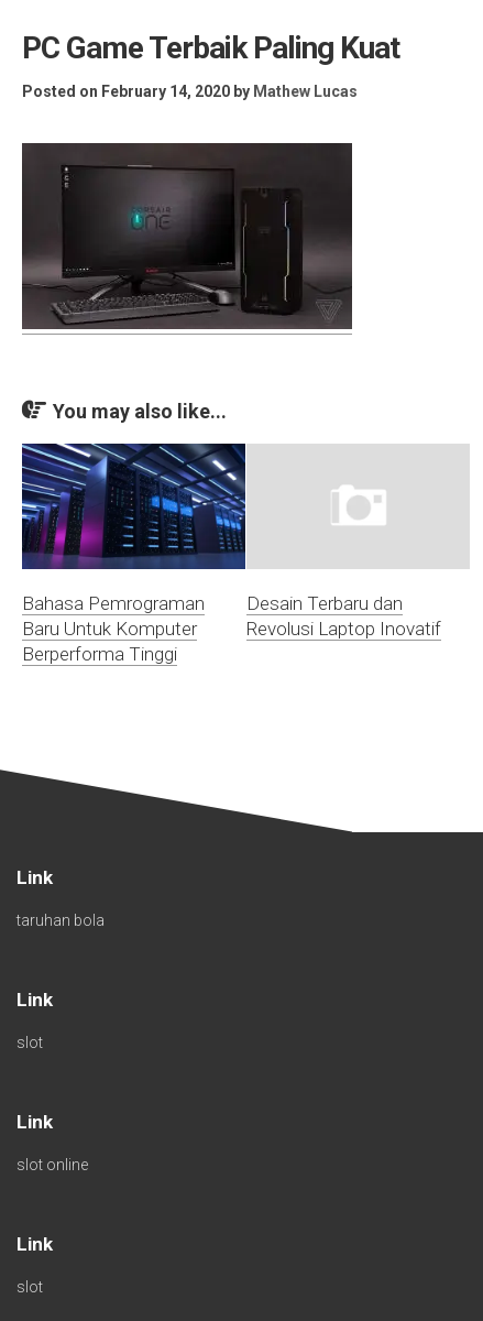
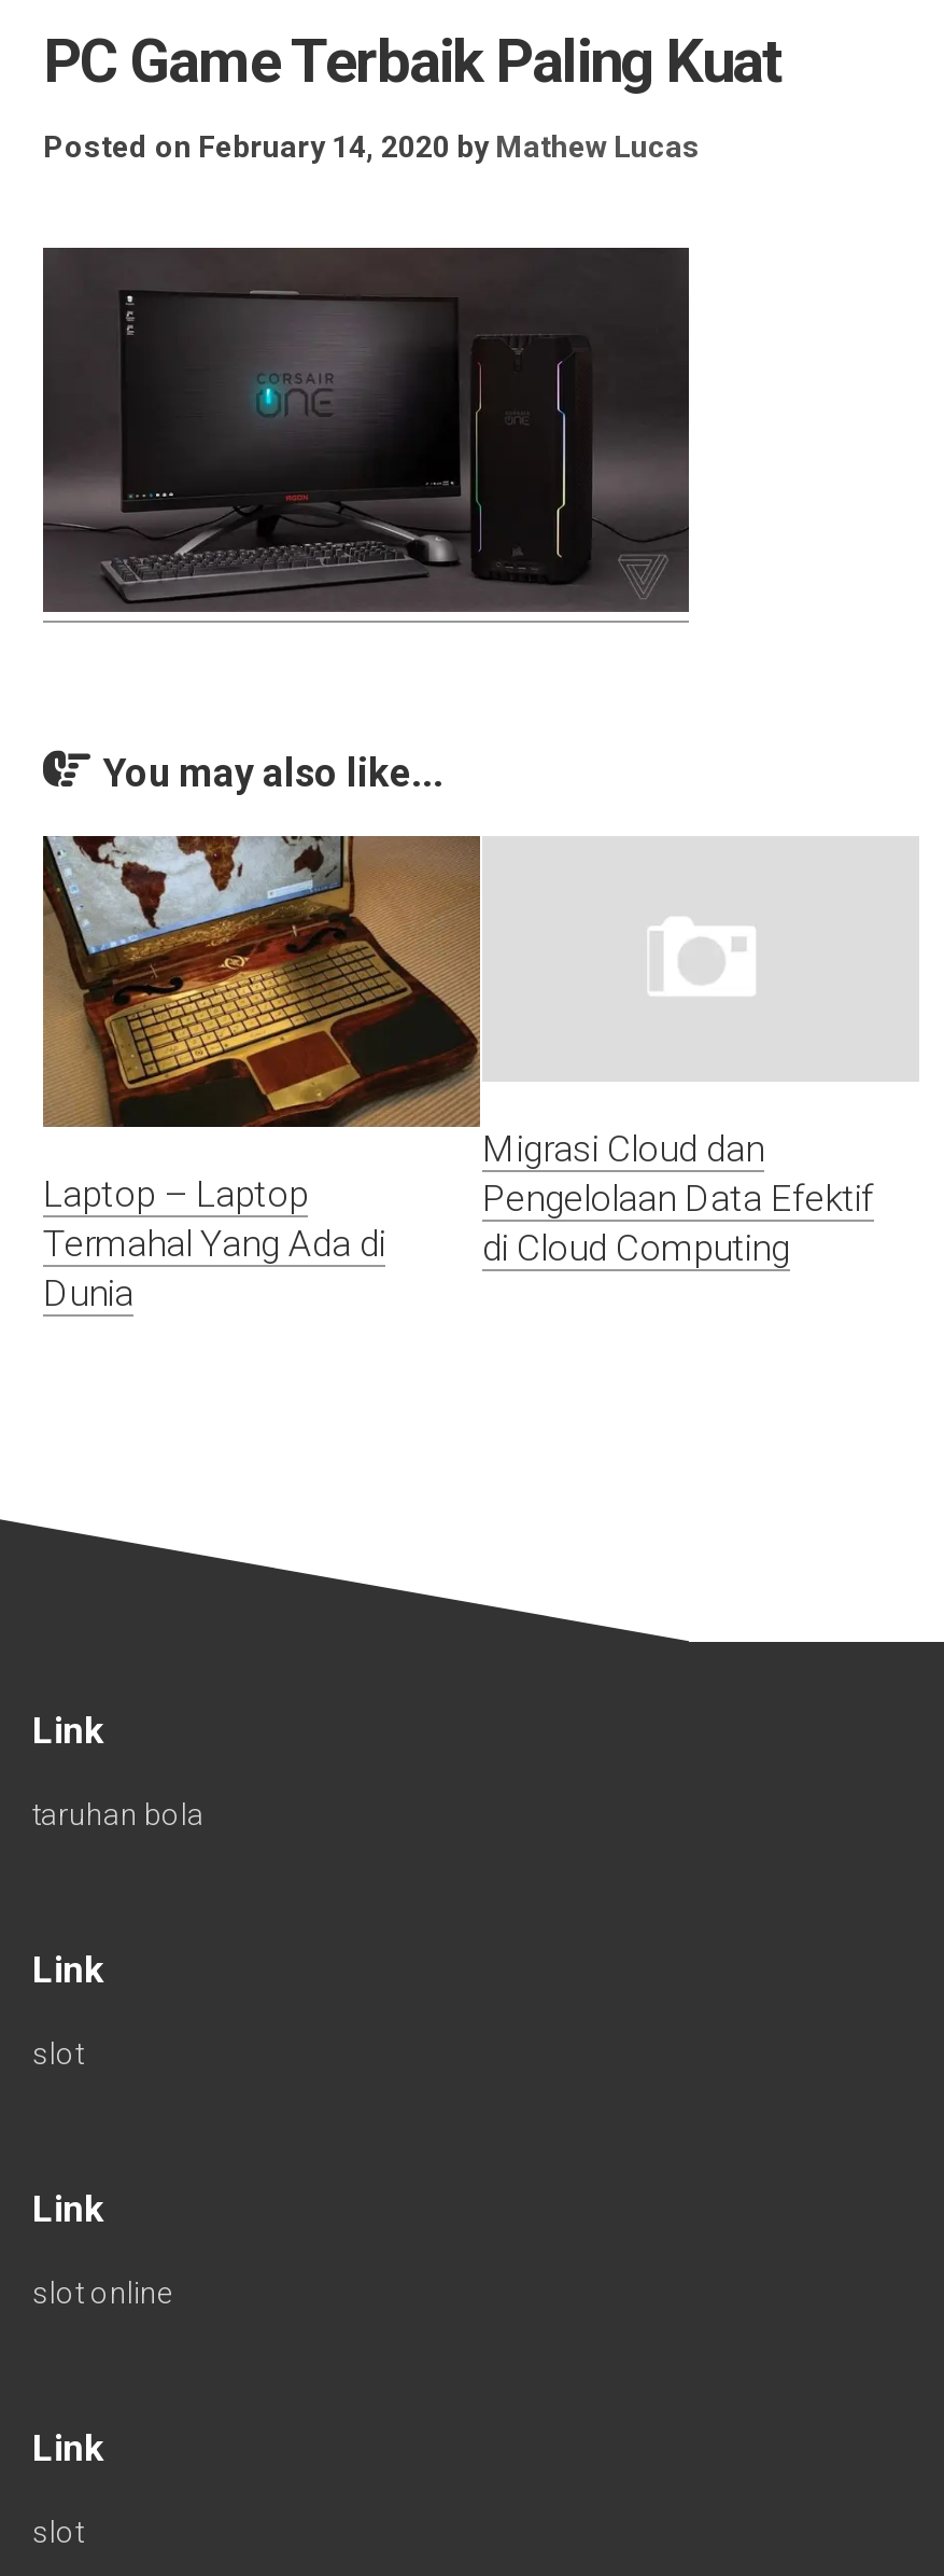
- [image]
- Bahasa Pemrograman
- Baru Untuk Komputer
- Berperforma Tinggi
+ [image]
+ Laptop – Laptop
+ Termahal Yang Ada di
+ Dunia

- Desain Terbaru dan
- Revolusi Laptop Inovatif
+ Migrasi Cloud dan
+ Pengelolaan Data Efektif
+ di Cloud Computing
